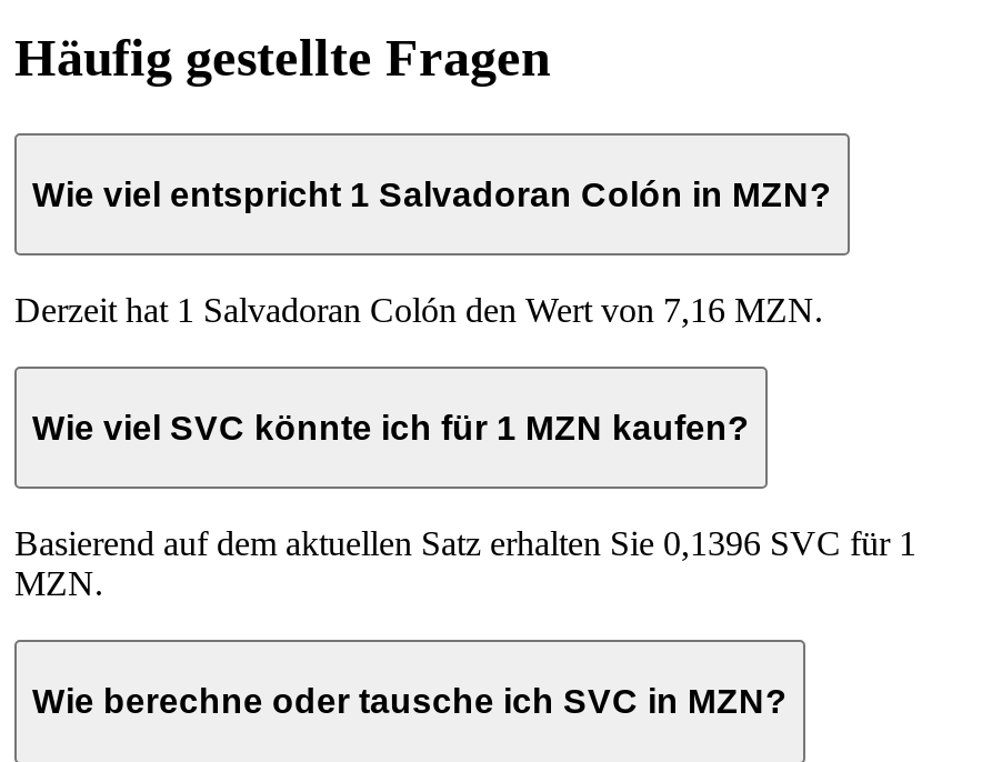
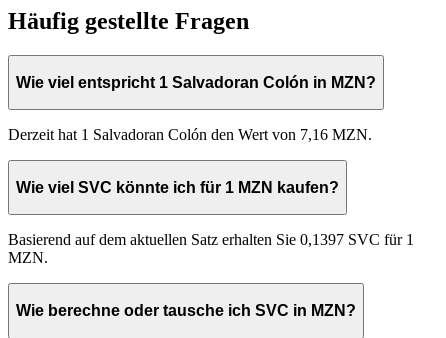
- Basierend auf dem aktuellen Satz erhalten Sie 0,1396 SVC für 1
+ Basierend auf dem aktuellen Satz erhalten Sie 0,1397 SVC für 1
